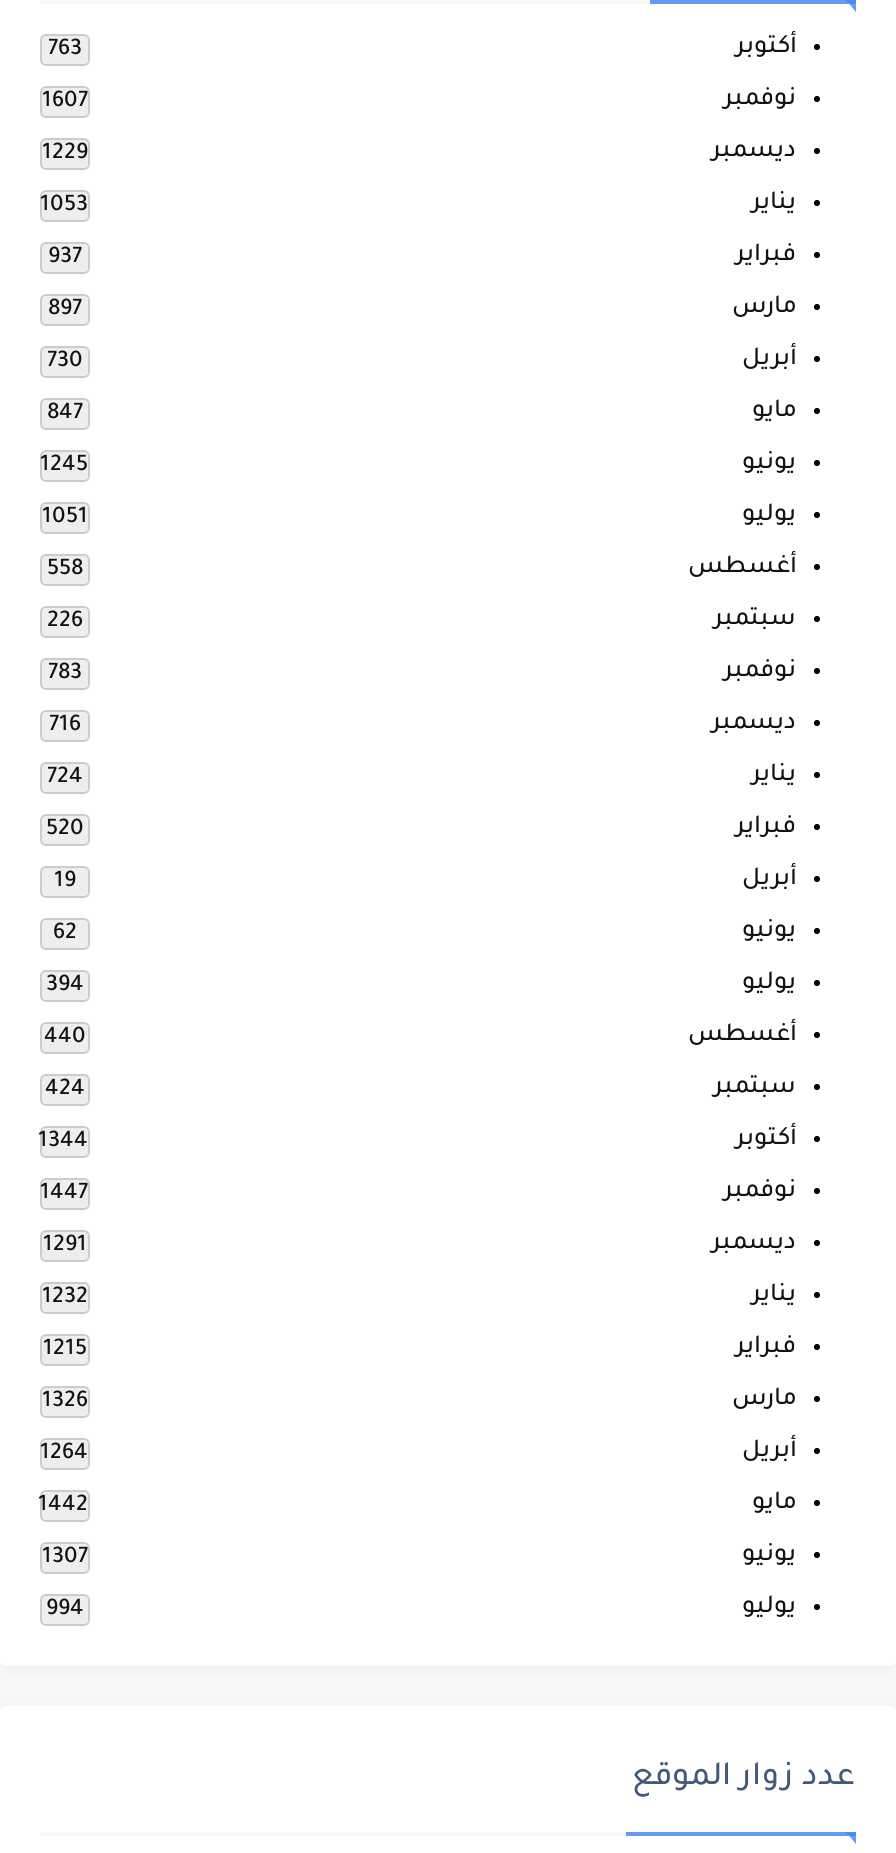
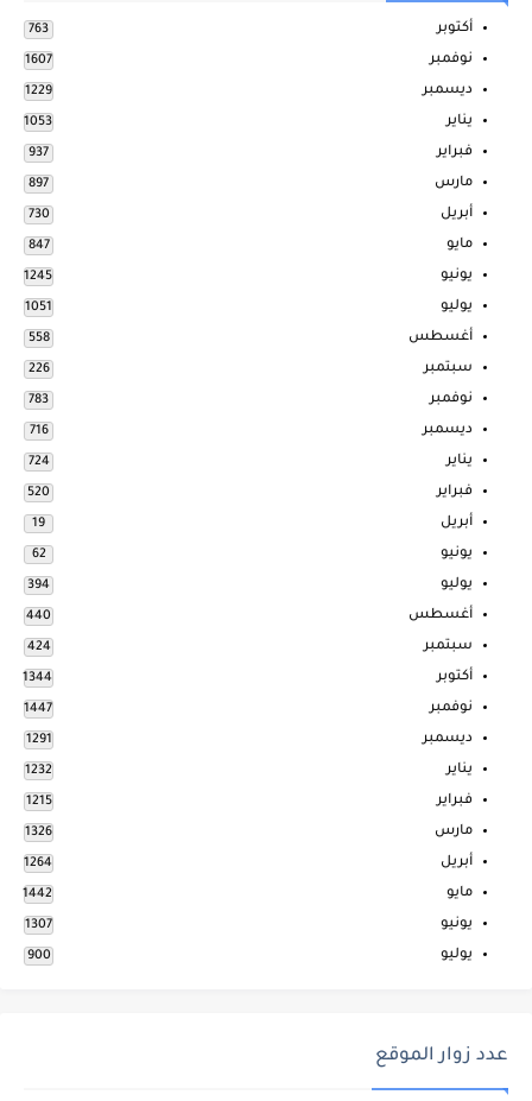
- 994
+ 900
